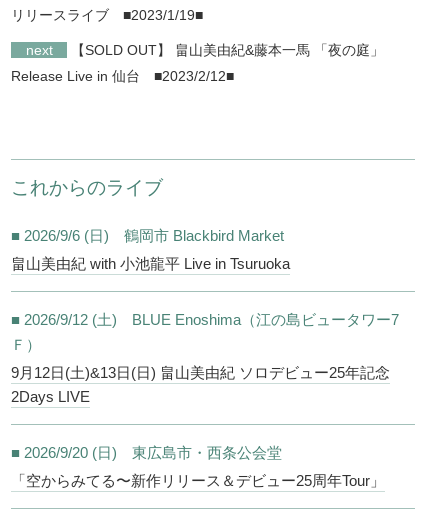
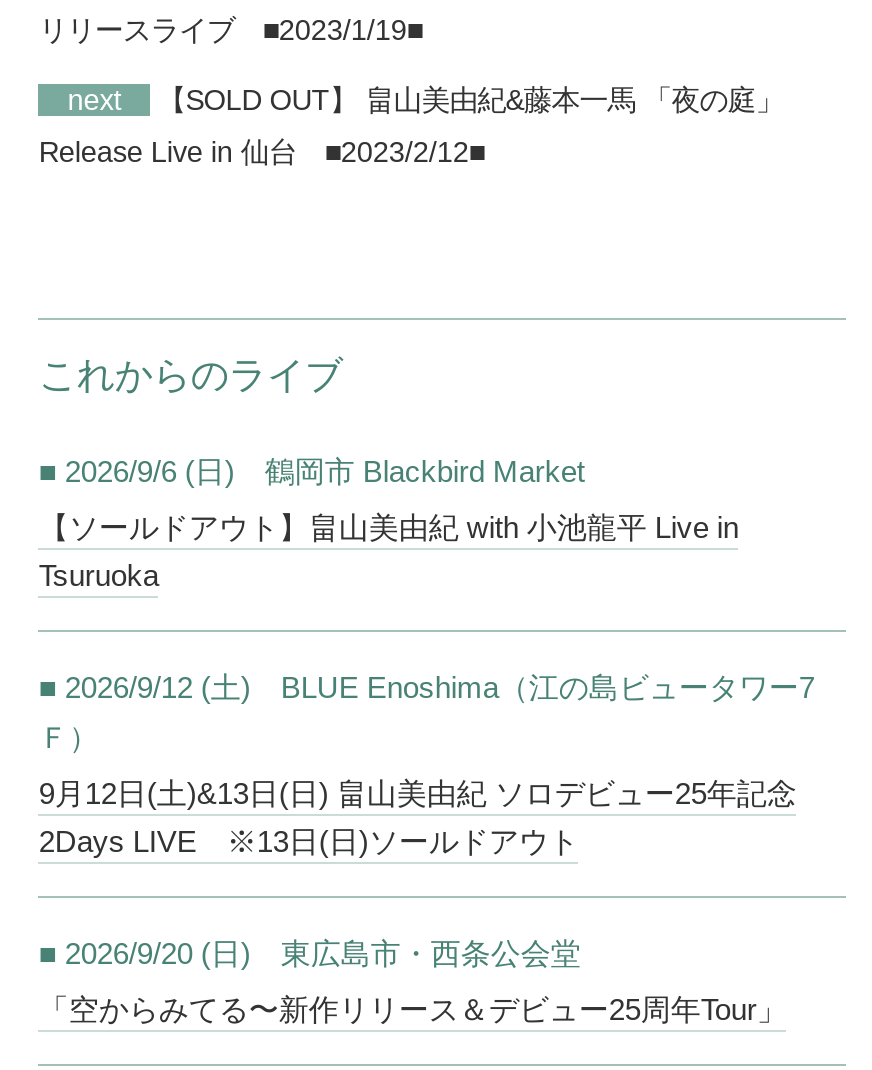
- 畠山美由紀 with 小池龍平 Live in Tsuruoka
+ 【ソールドアウト】畠山美由紀 with 小池龍平 Live in
+ Tsuruoka

- 2Days LIVE
+ 2Days LIVE ※13日(日)ソールドアウト
